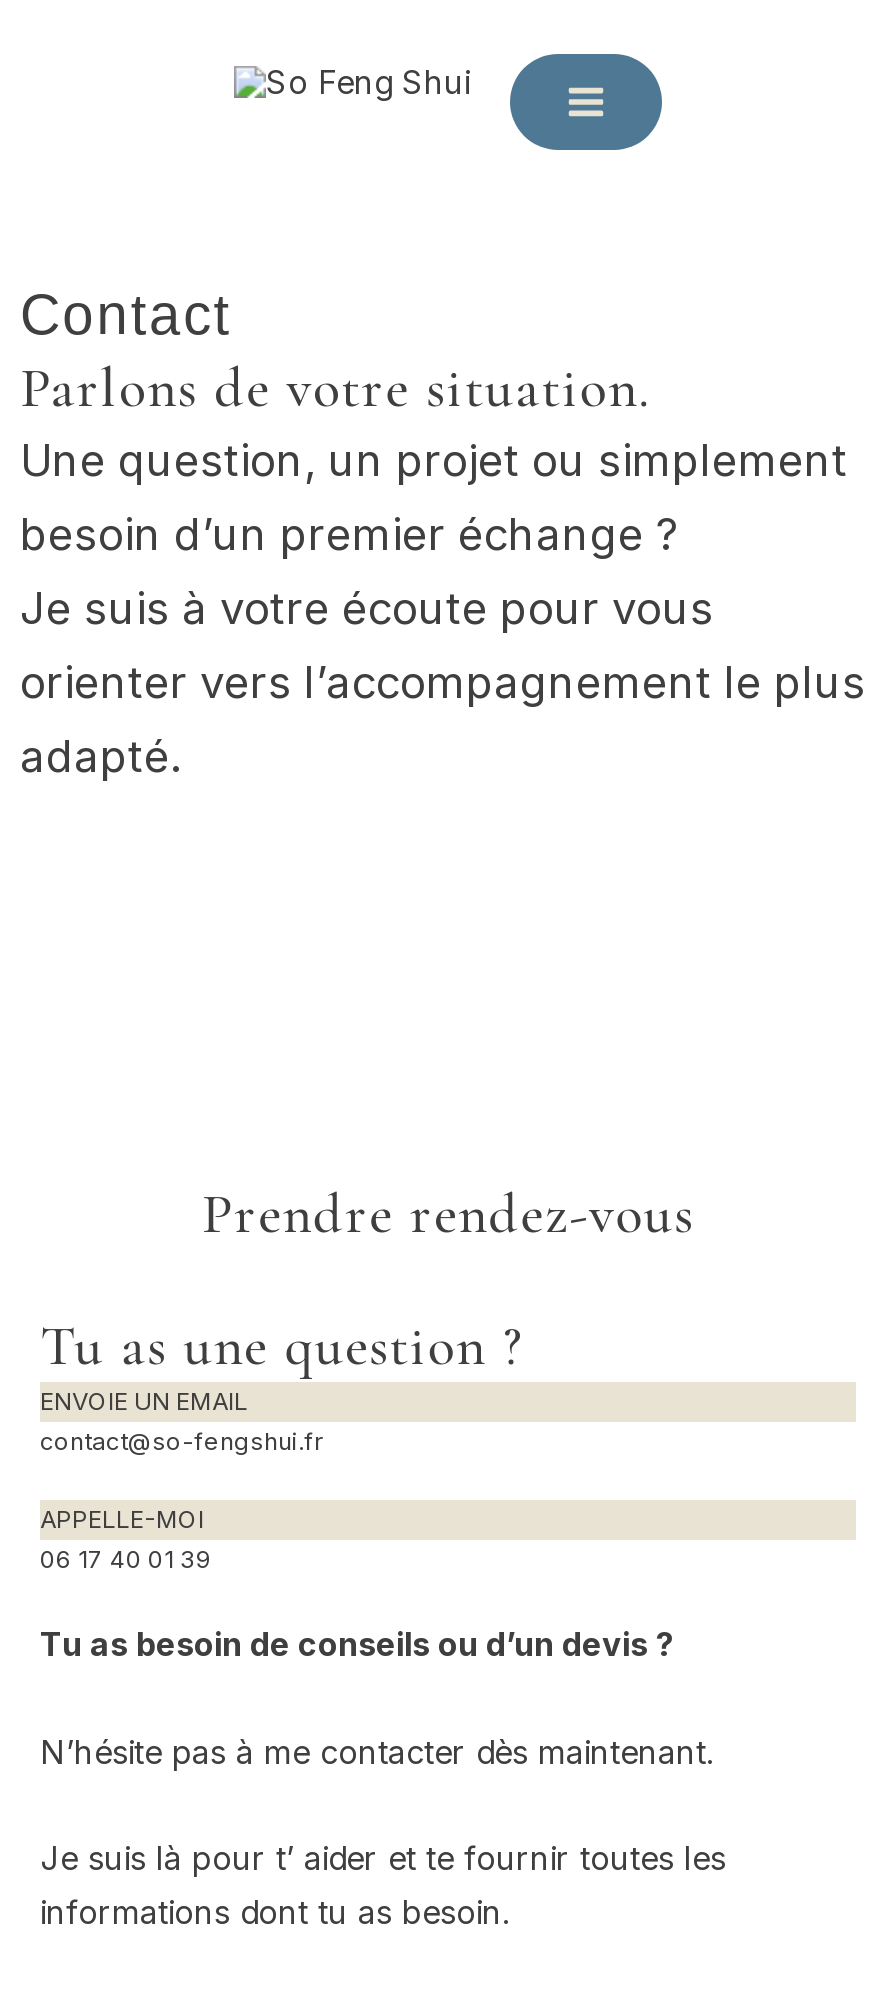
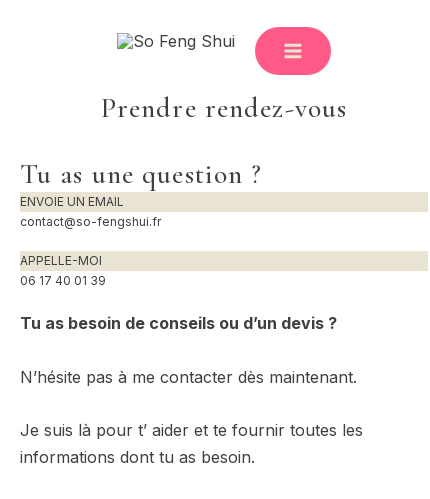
- [image]
+ [image]

- Contact
- Parlons de votre situation.
- Une question, un projet ou simplement
- besoin d’un premier échange ?
- Je suis à votre écoute pour vous
- orienter vers l’accompagnement le plus
- adapté.
